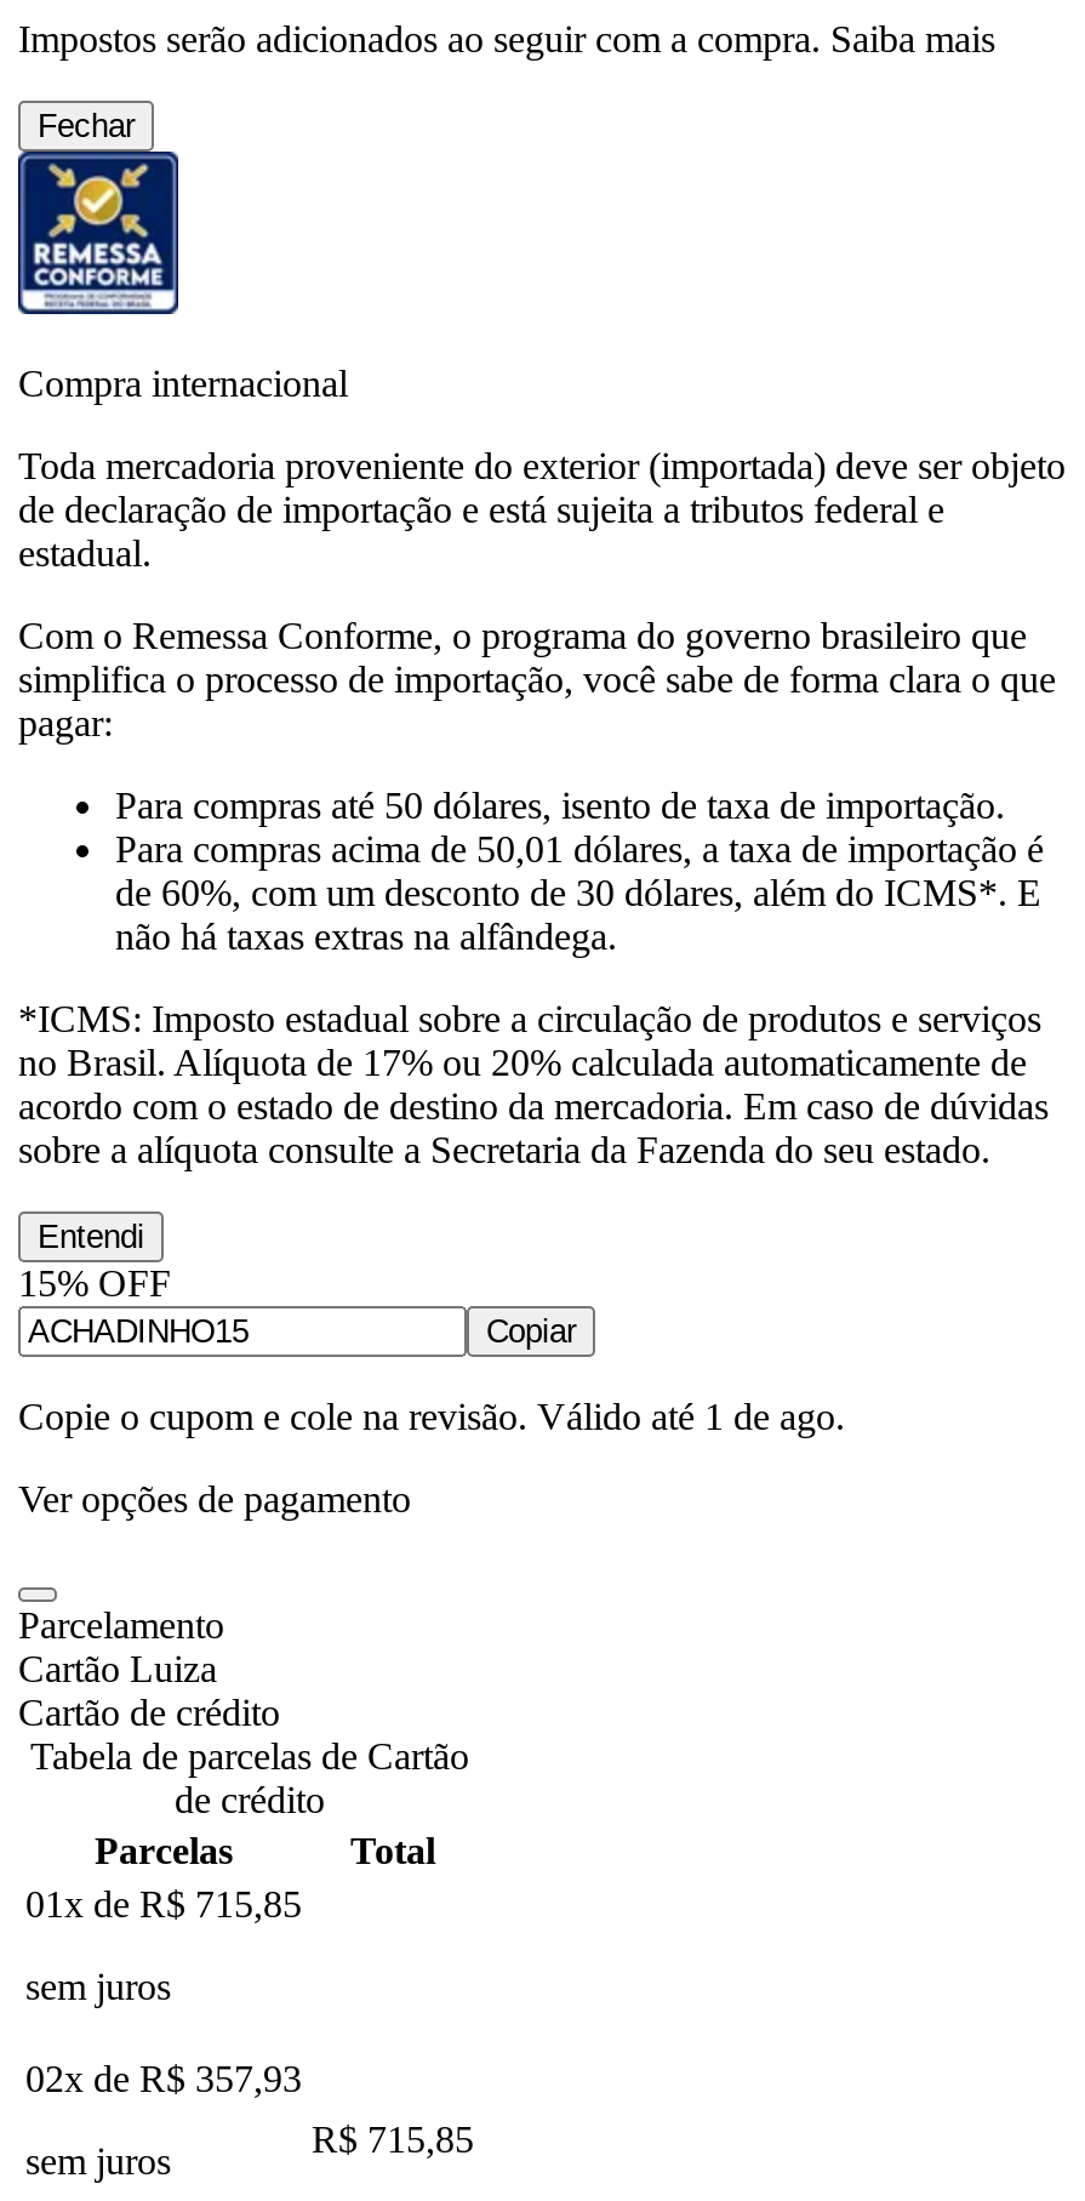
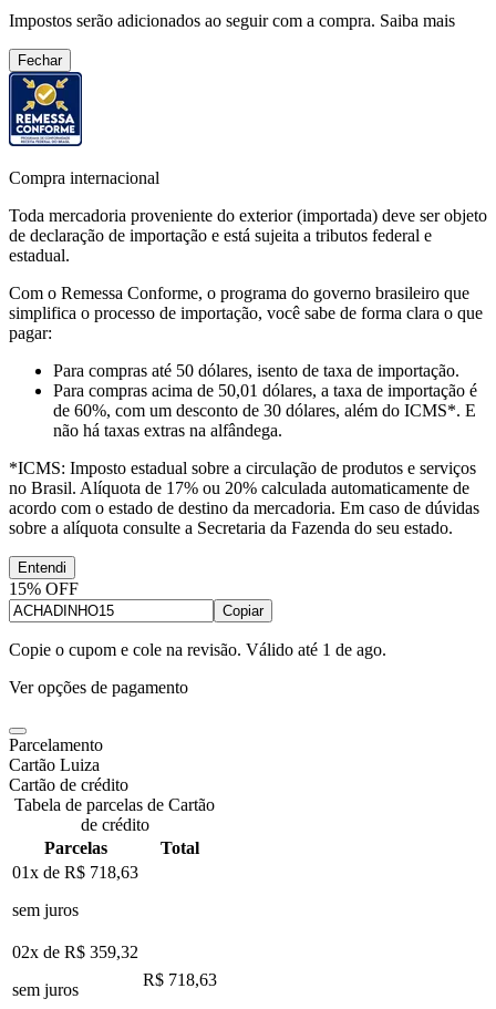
- 01x de R$ 715,85
+ 01x de R$ 718,63

- 02x de R$ 357,93
+ 02x de R$ 359,32

- R$ 715,85
+ R$ 718,63
